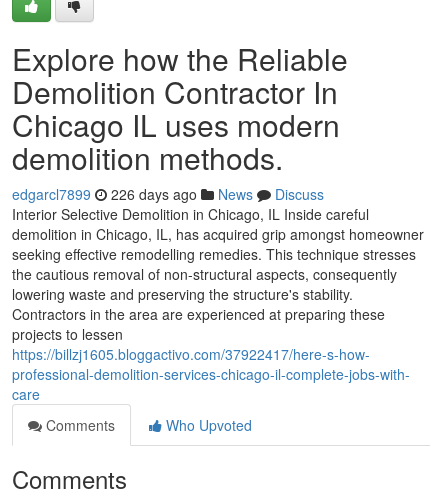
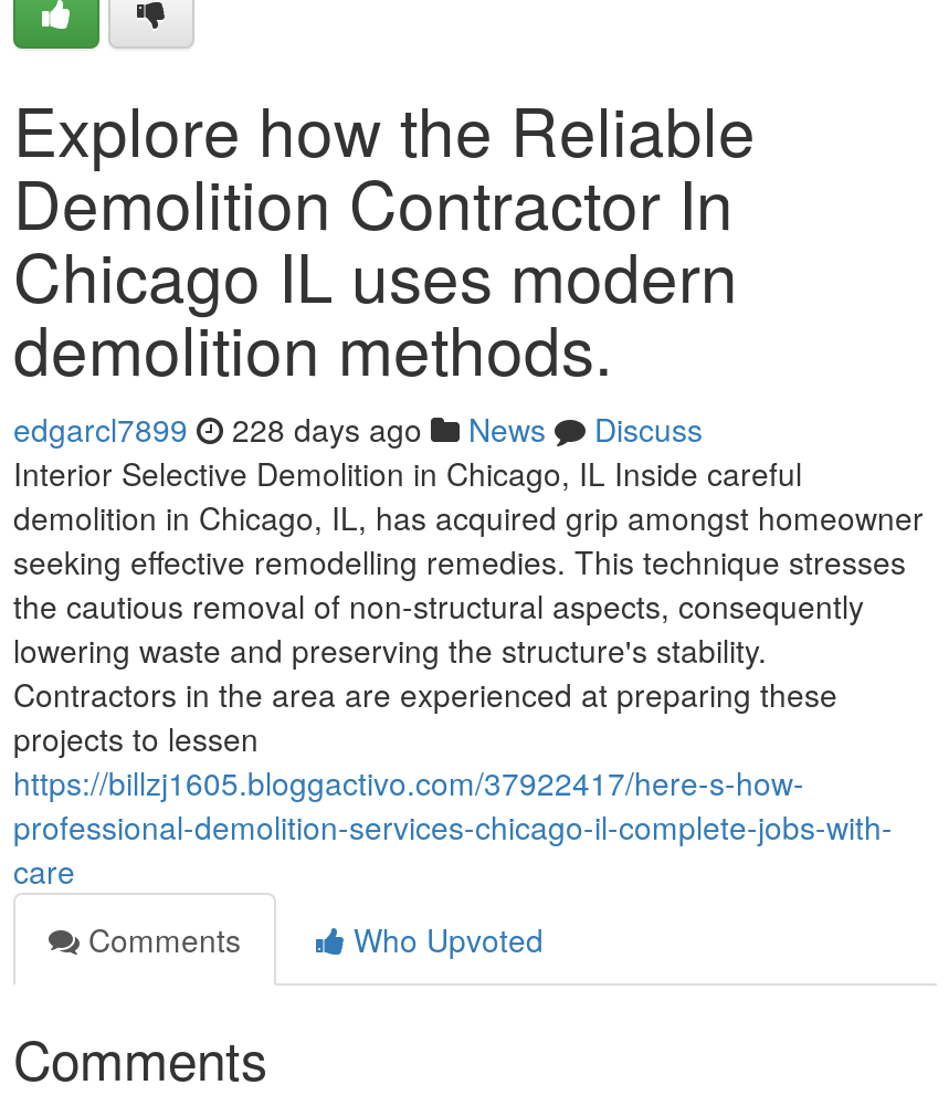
- edgarcl7899 226 days ago News Discuss
+ edgarcl7899 228 days ago News Discuss
